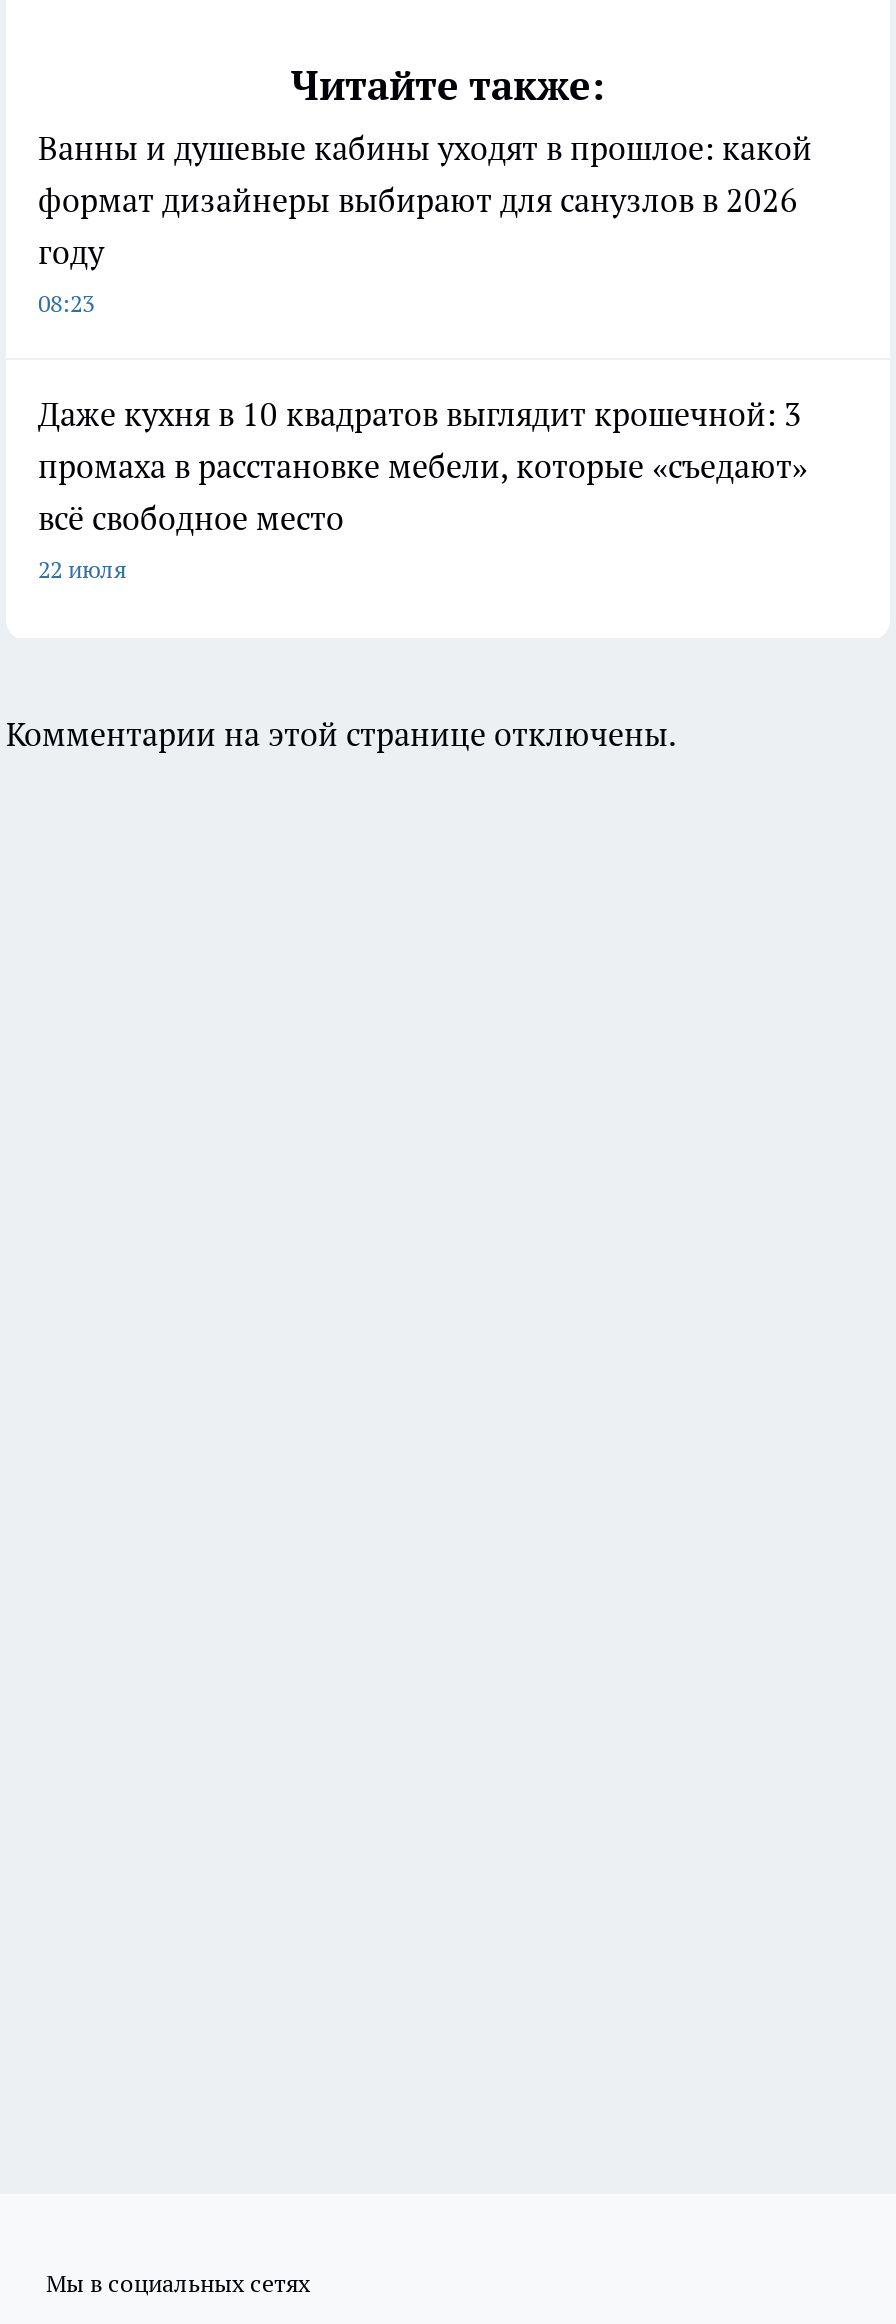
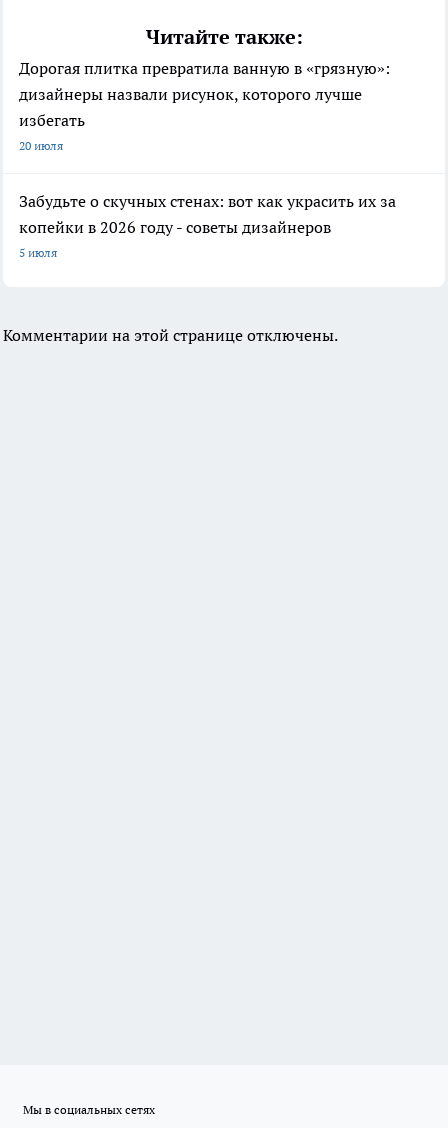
- Ванны и душевые кабины уходят в прошлое: какой
- формат дизайнеры выбирают для санузлов в 2026
- году
- 08:23
+ Дорогая плитка превратила ванную в «грязную»:
+ дизайнеры назвали рисунок, которого лучше
+ избегать
+ 20 июля

- Даже кухня в 10 квадратов выглядит крошечной: 3
- промаха в расстановке мебели, которые «съедают»
- всё свободное место
- 22 июля
+ Забудьте о скучных стенах: вот как украсить их за
+ копейки в 2026 году - советы дизайнеров
+ 5 июля
